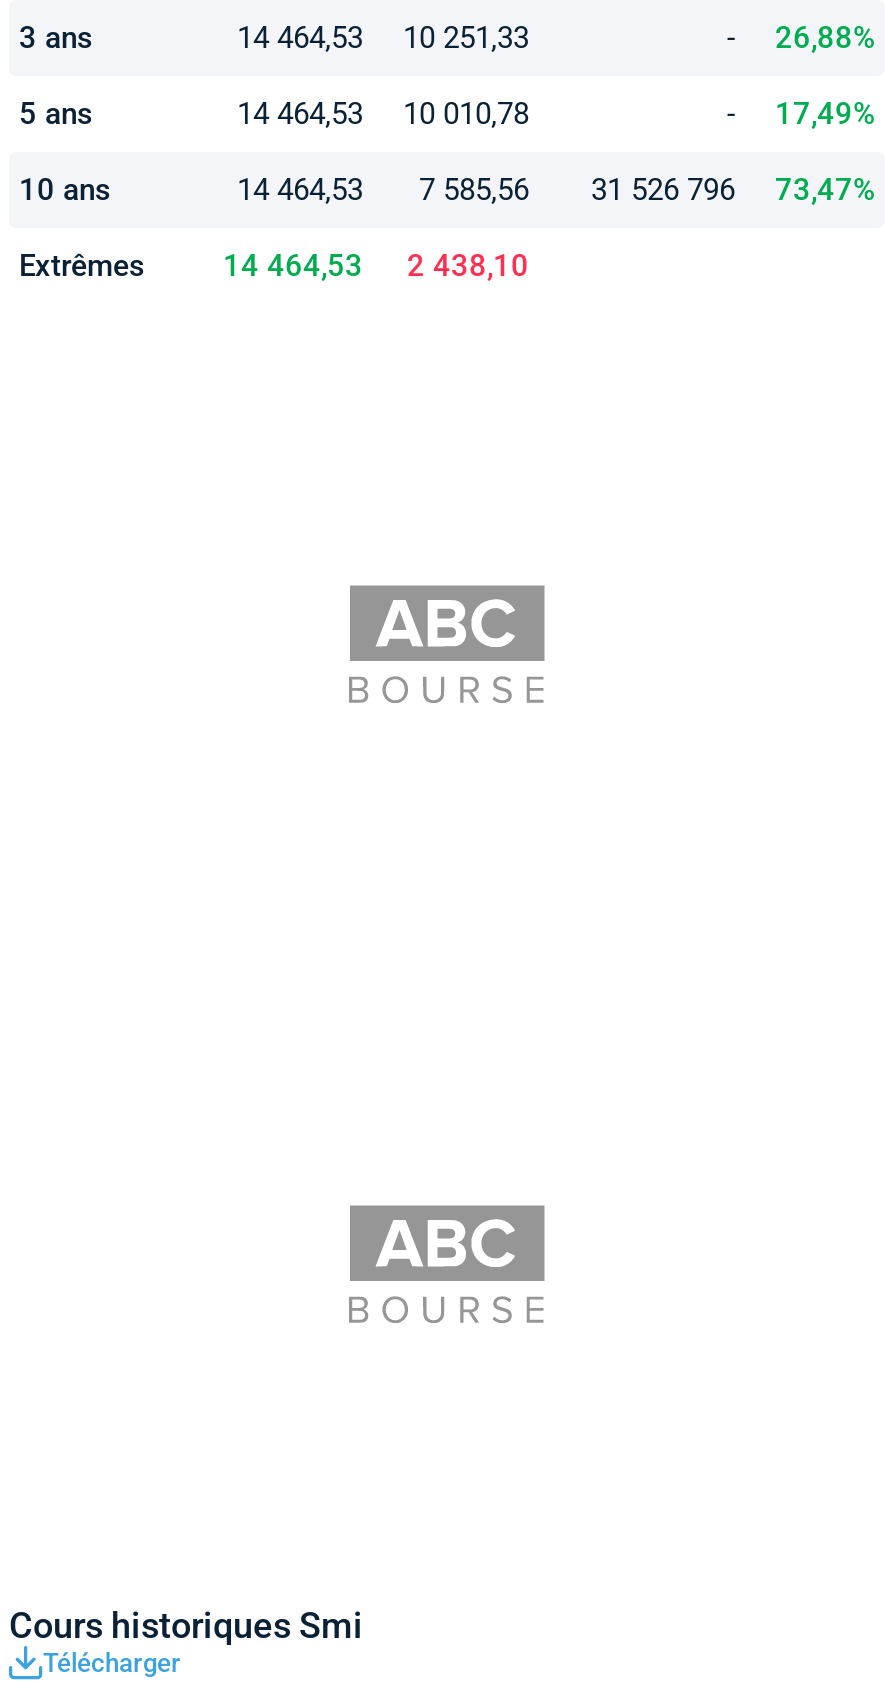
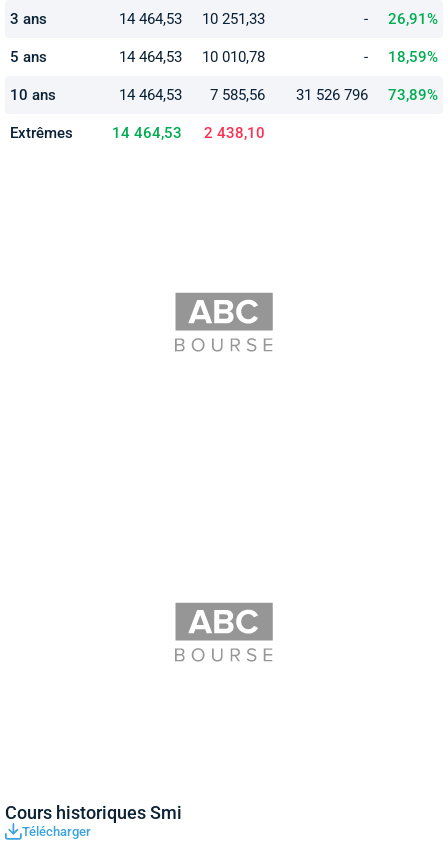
- 26,88%
+ 26,91%

- 17,49%
+ 18,59%

- 14 464,53 7 585,56 31 526 796 73,47%
+ 14 464,53 7 585,56 31 526 796 73,89%
